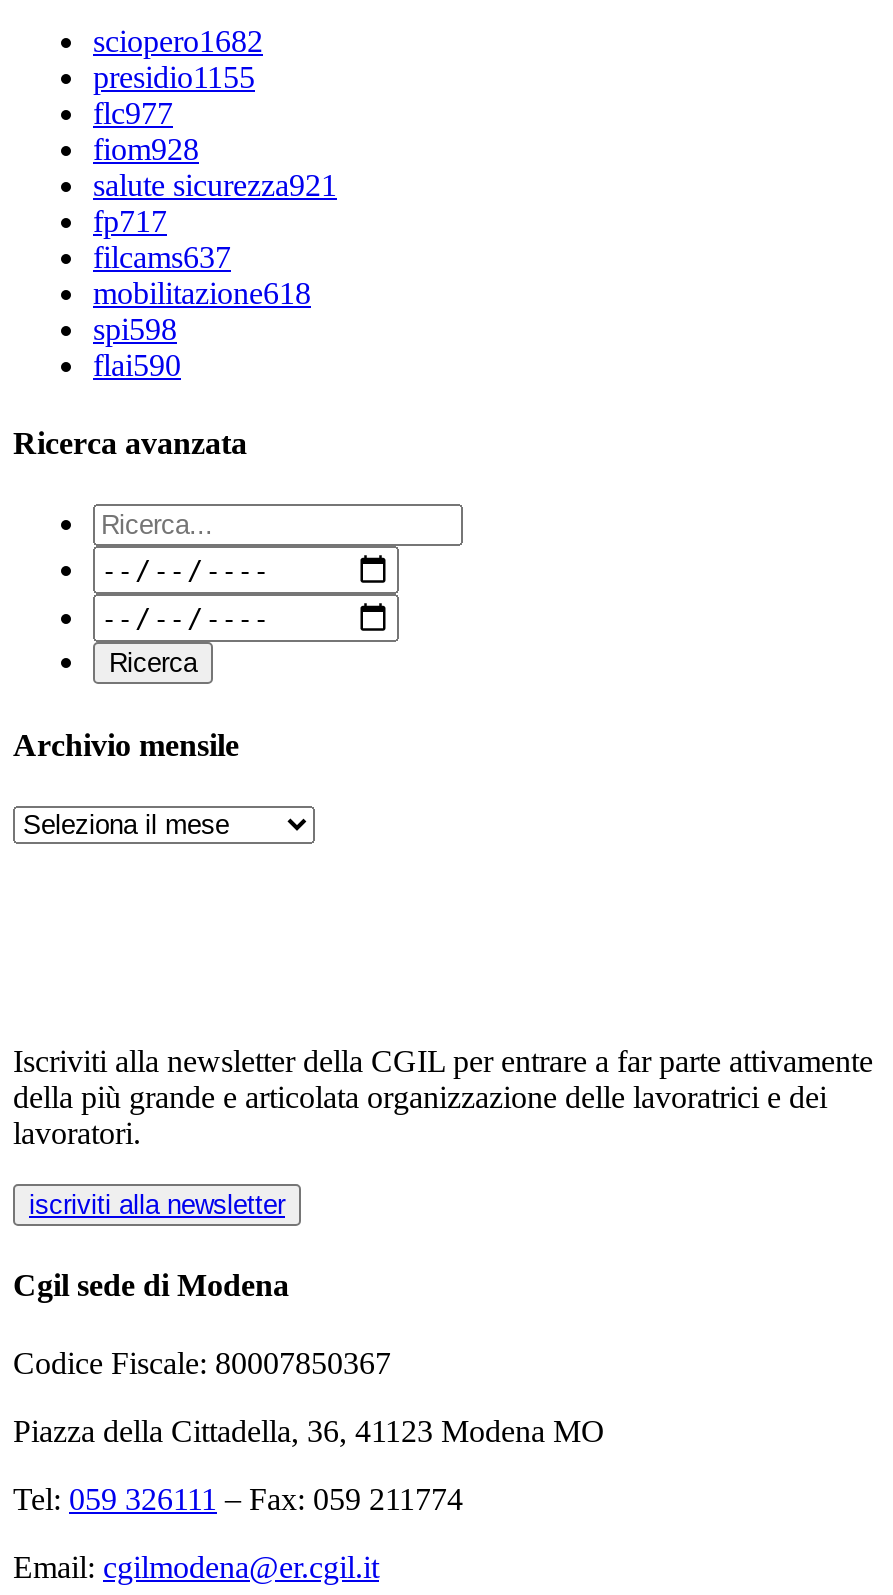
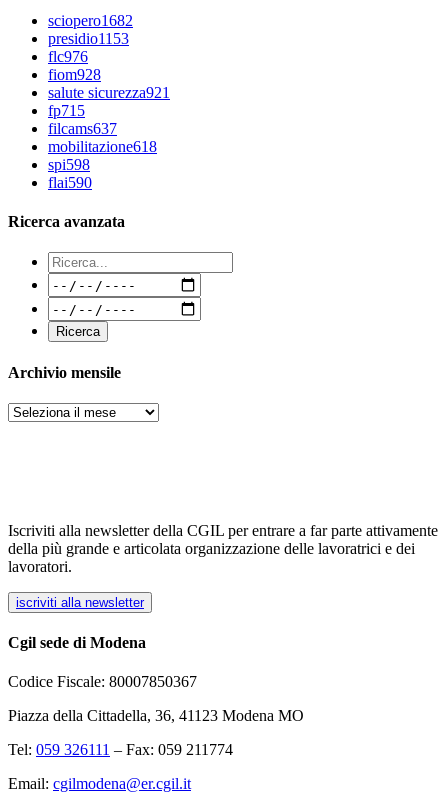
- presidio1155
+ presidio1153

- flc977
+ flc976

- fp717
+ fp715
